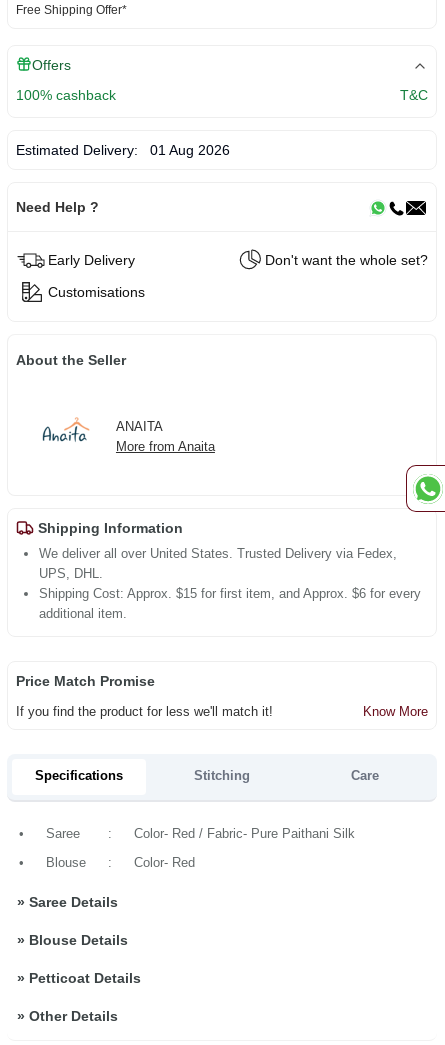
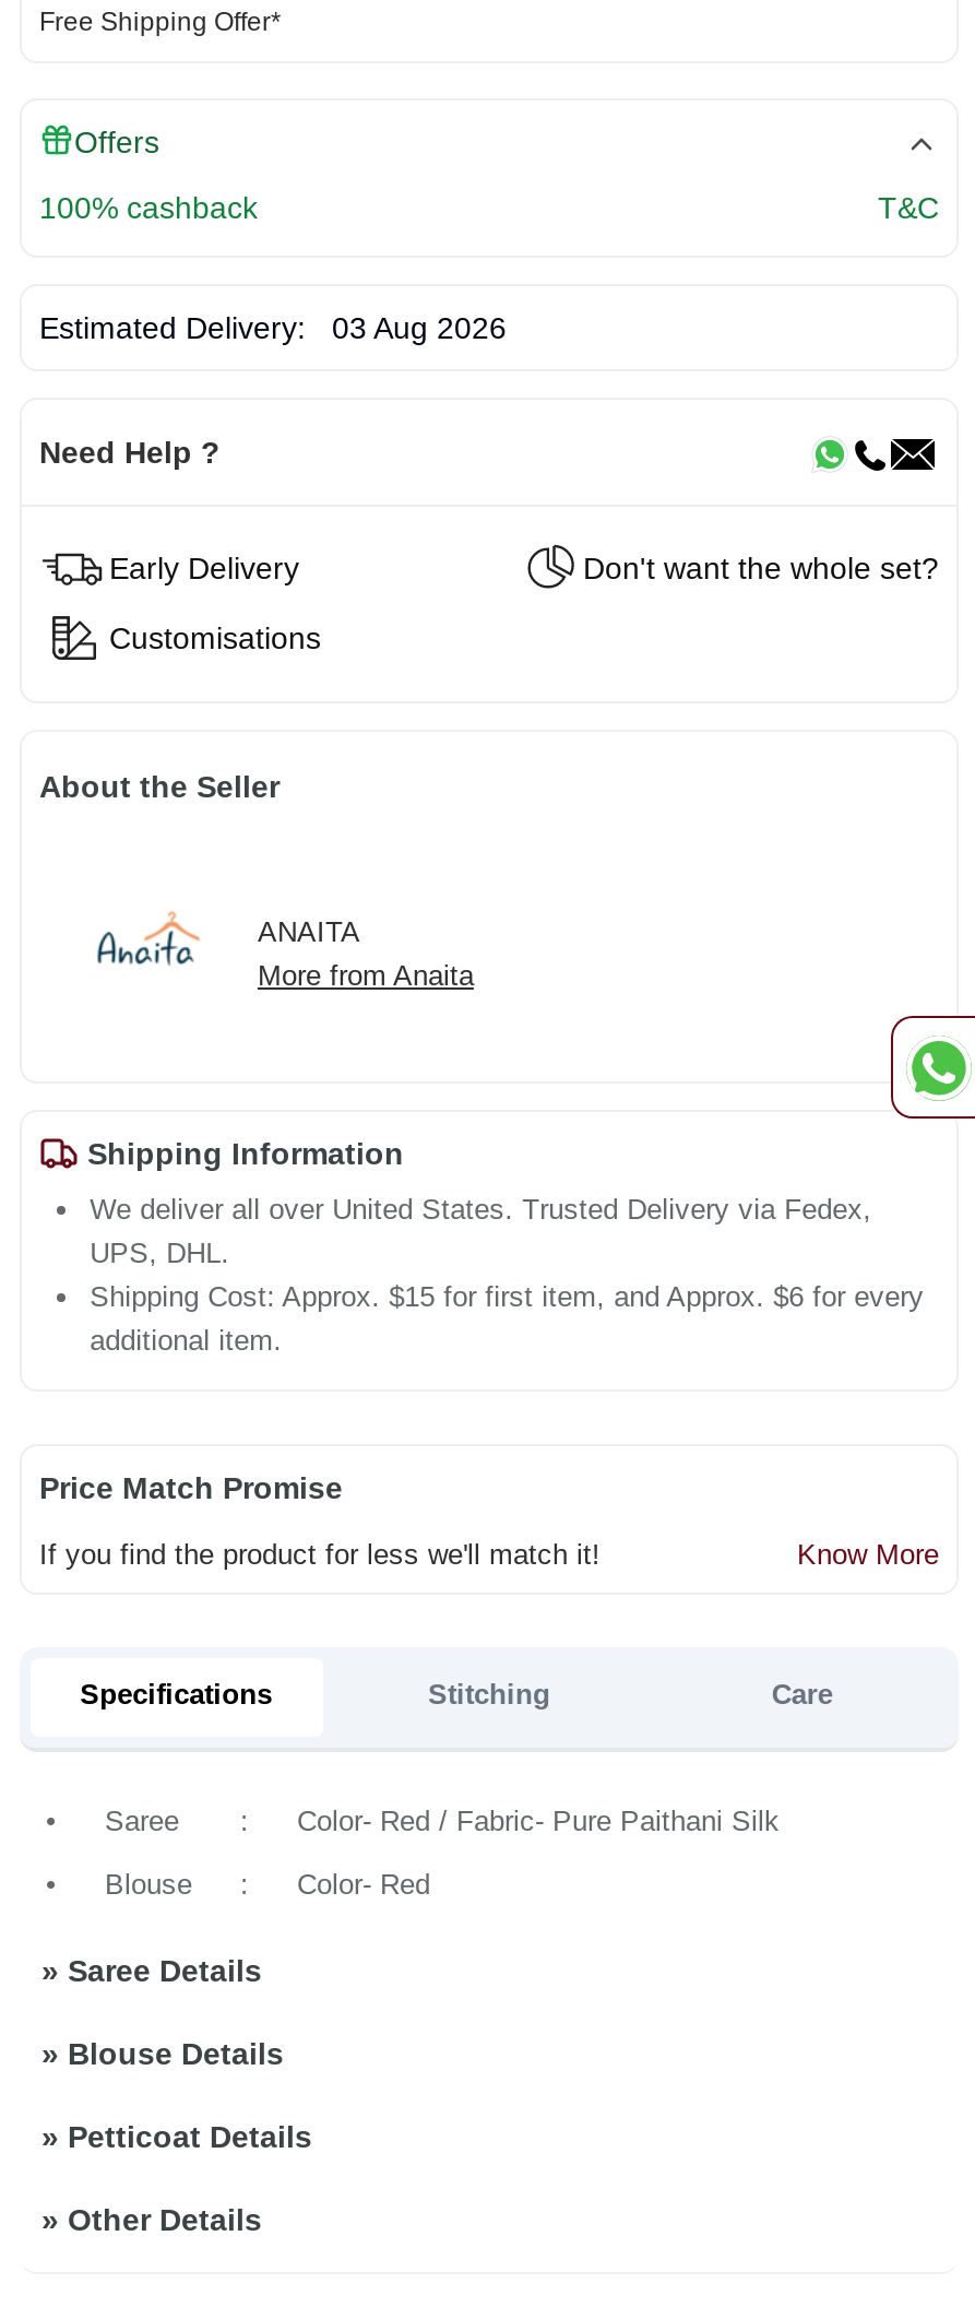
- Estimated Delivery: 01 Aug 2026
+ Estimated Delivery: 03 Aug 2026
